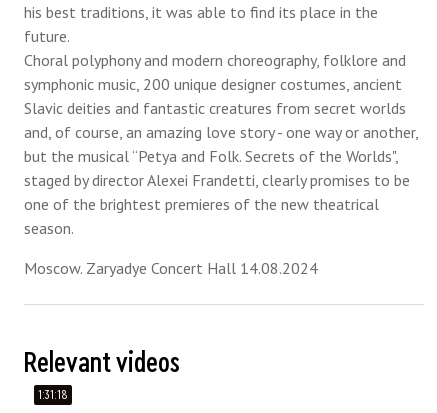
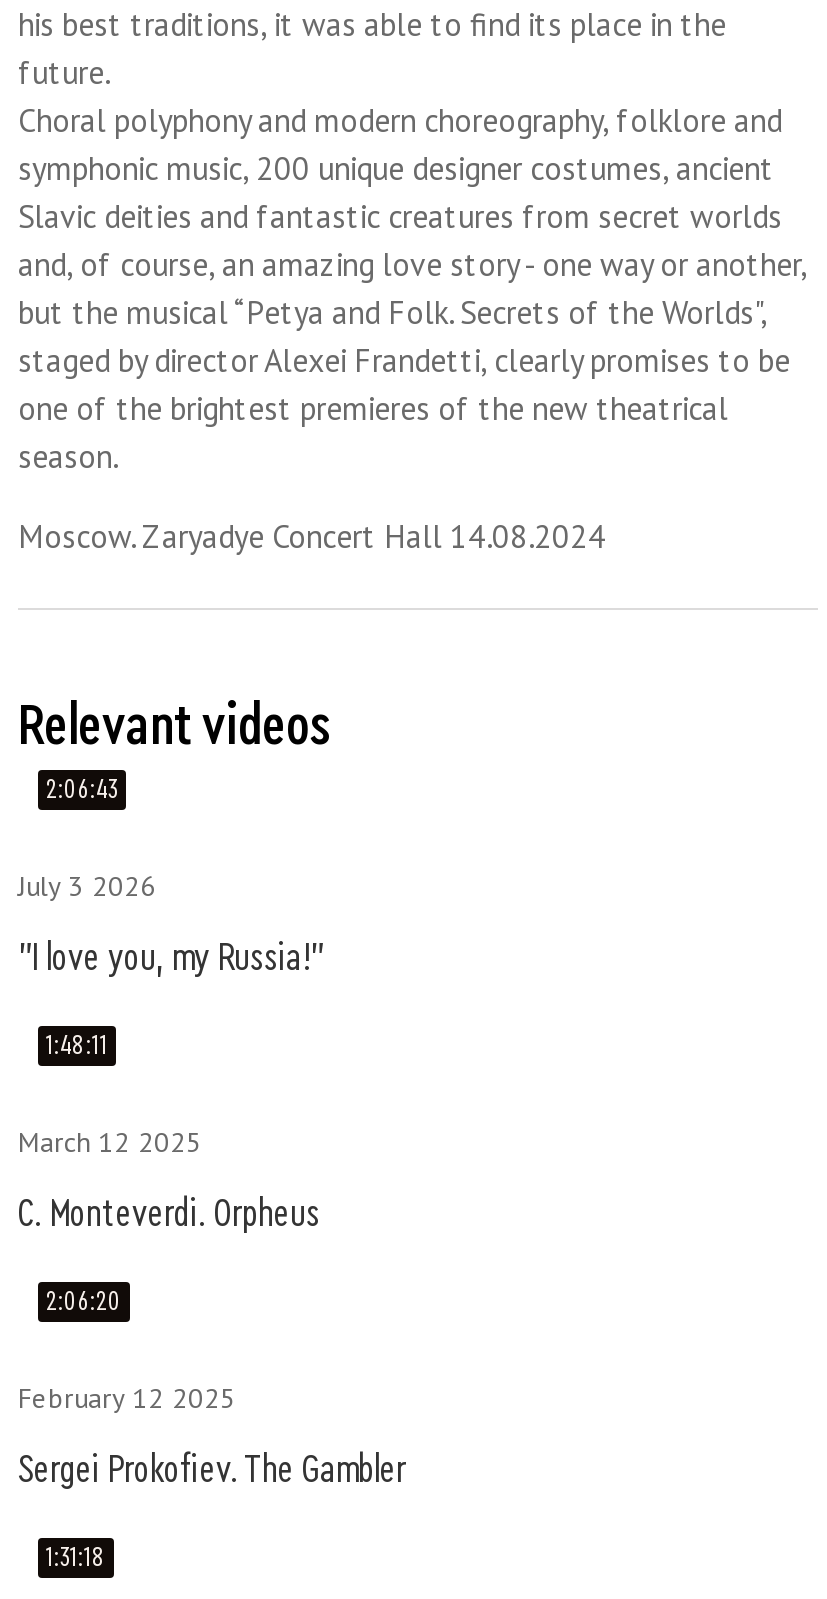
+ 2:06:43
+ July 3 2026
+ "I love you, my Russia!"
+ 1:48:11
+ March 12 2025
+ C. Monteverdi. Orpheus
+ 2:06:20
+ February 12 2025
+ Sergei Prokofiev. The Gambler
